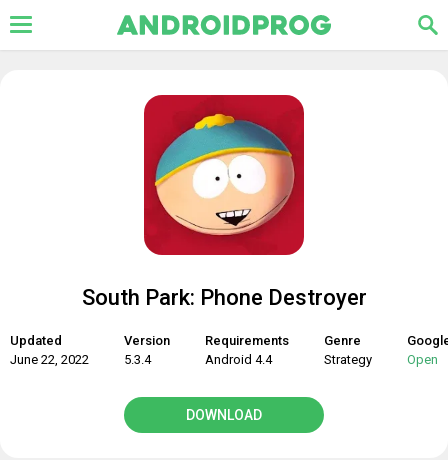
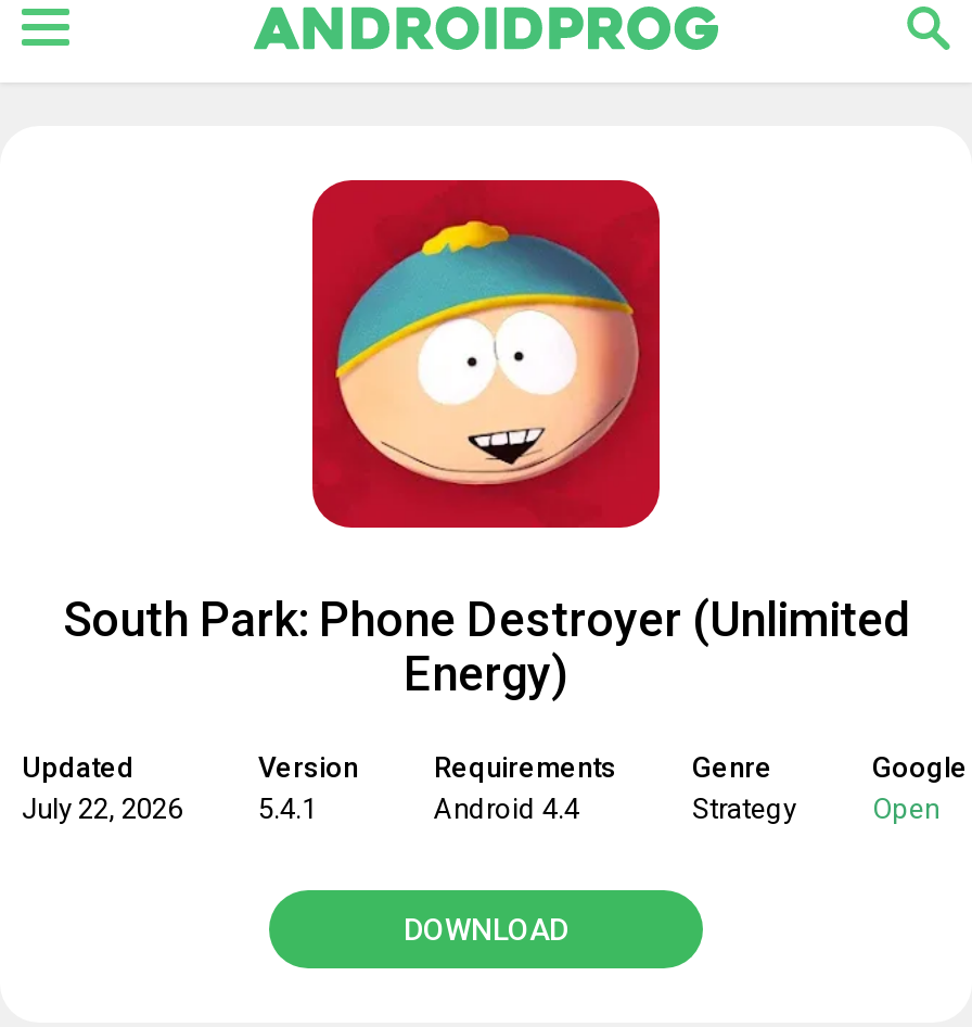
- South Park: Phone Destroyer
+ South Park: Phone Destroyer (Unlimited
+ Energy)

- June 22, 2022
+ July 22, 2026

- 5.3.4
+ 5.4.1
